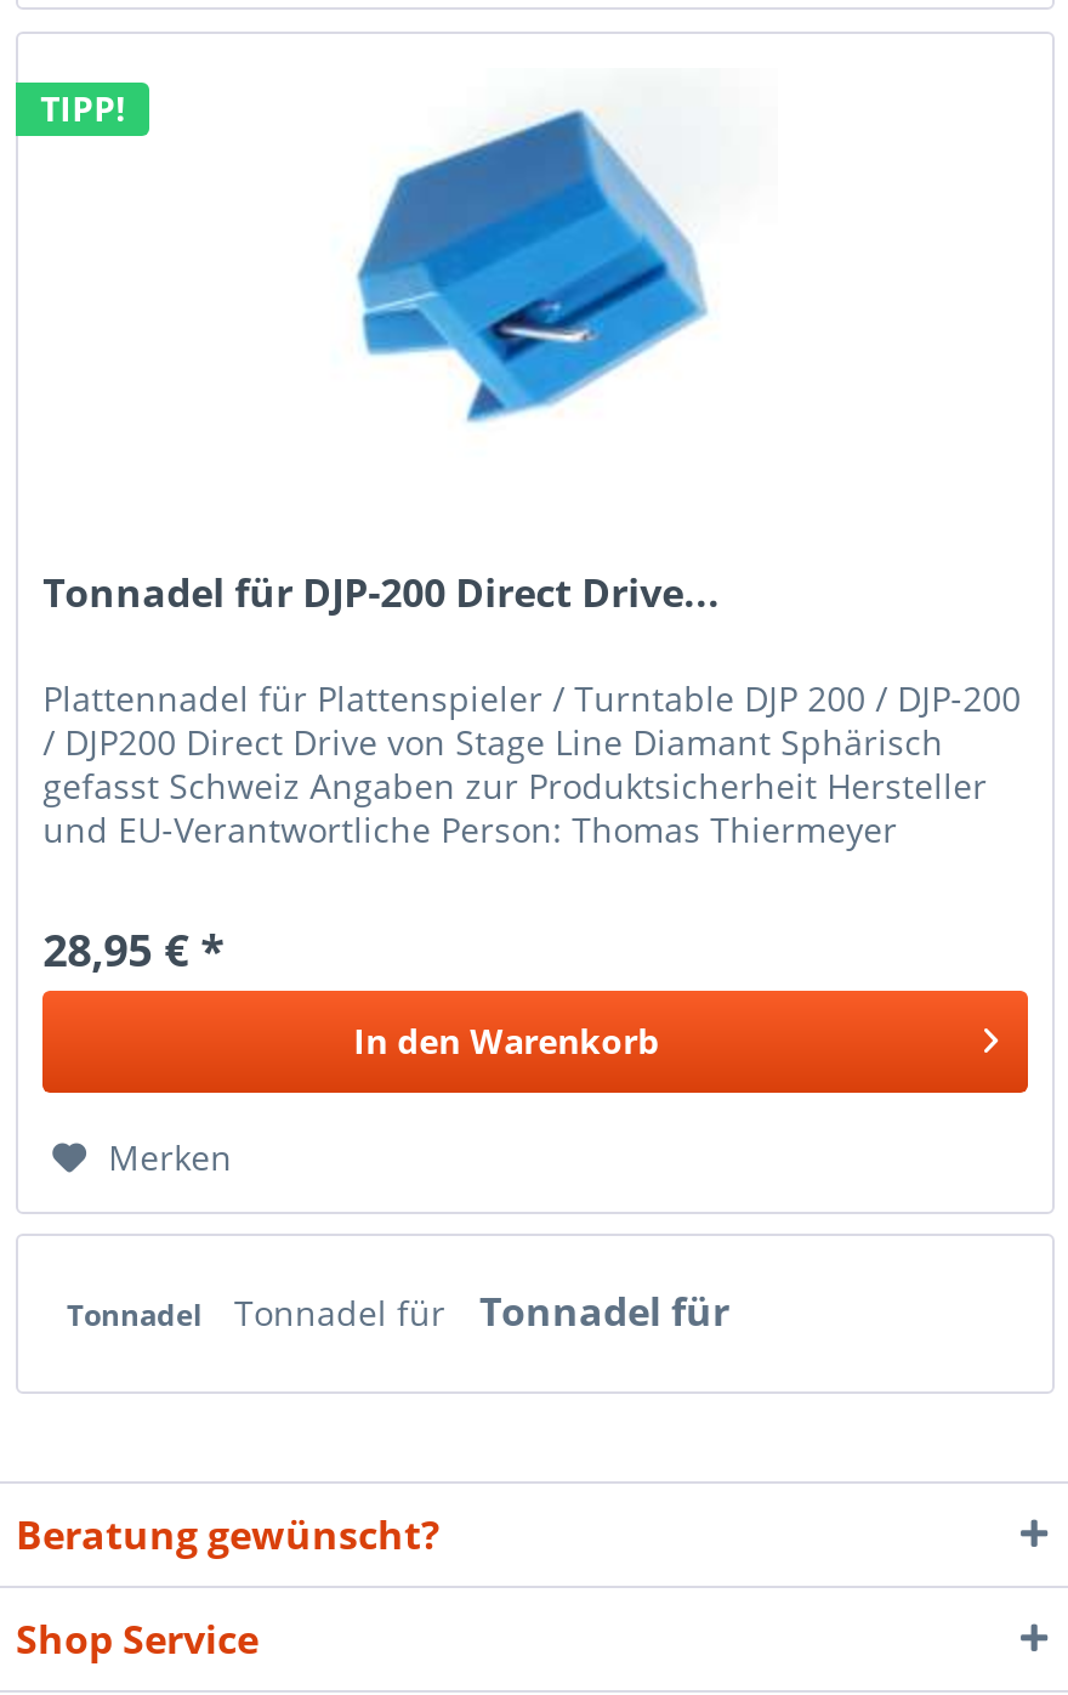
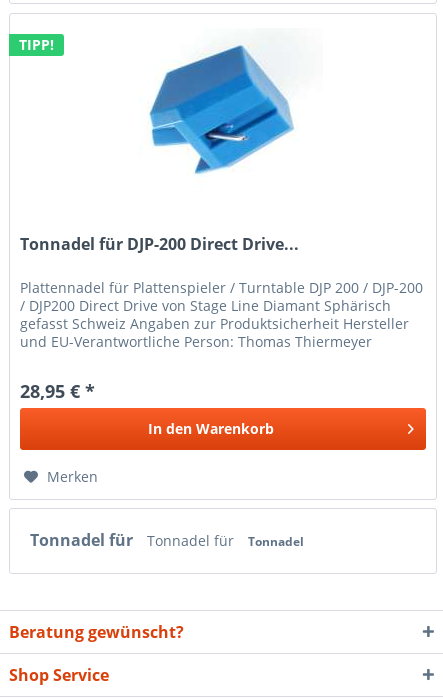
- Tonnadel Tonnadel für Tonnadel für
+ Tonnadel für Tonnadel für Tonnadel
